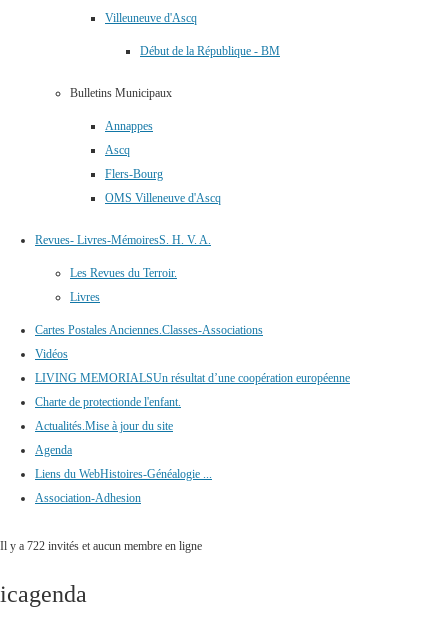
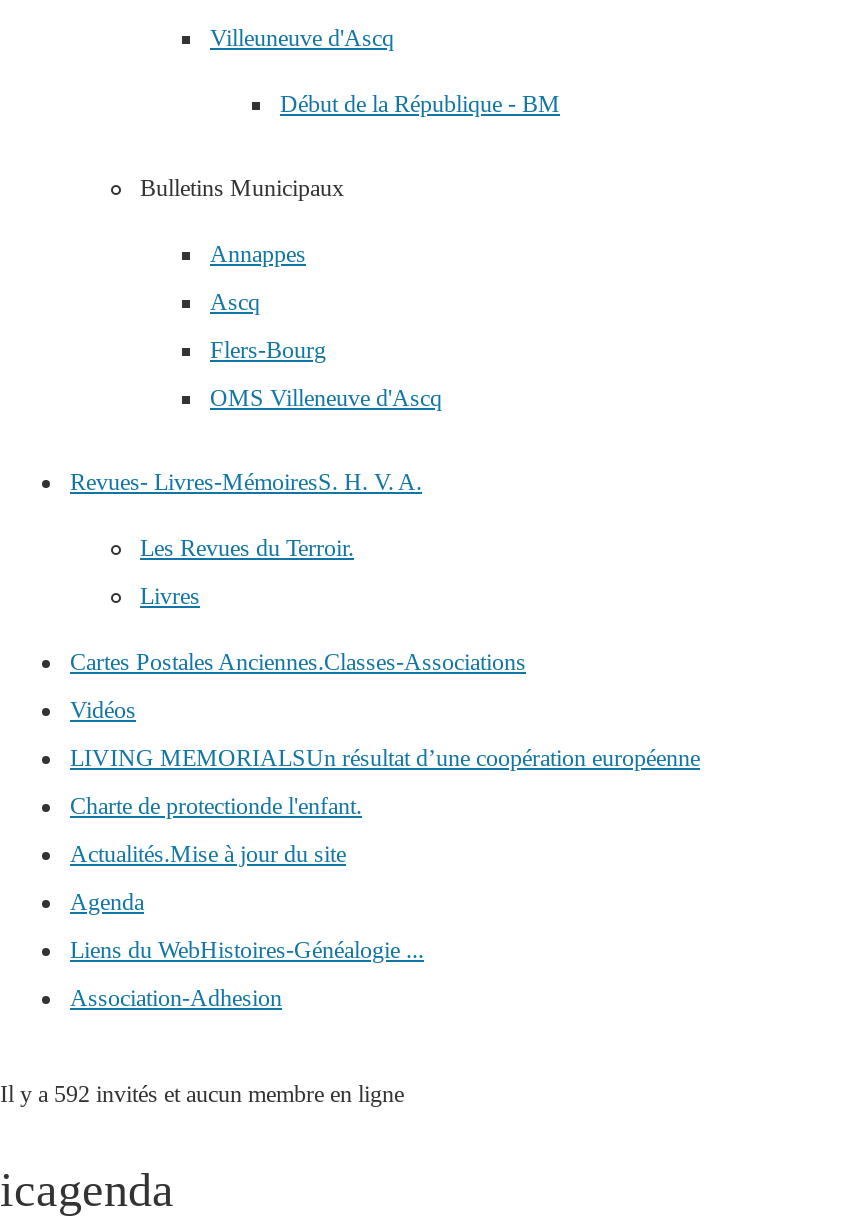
- Il y a 722 invités et aucun membre en ligne
+ Il y a 592 invités et aucun membre en ligne
